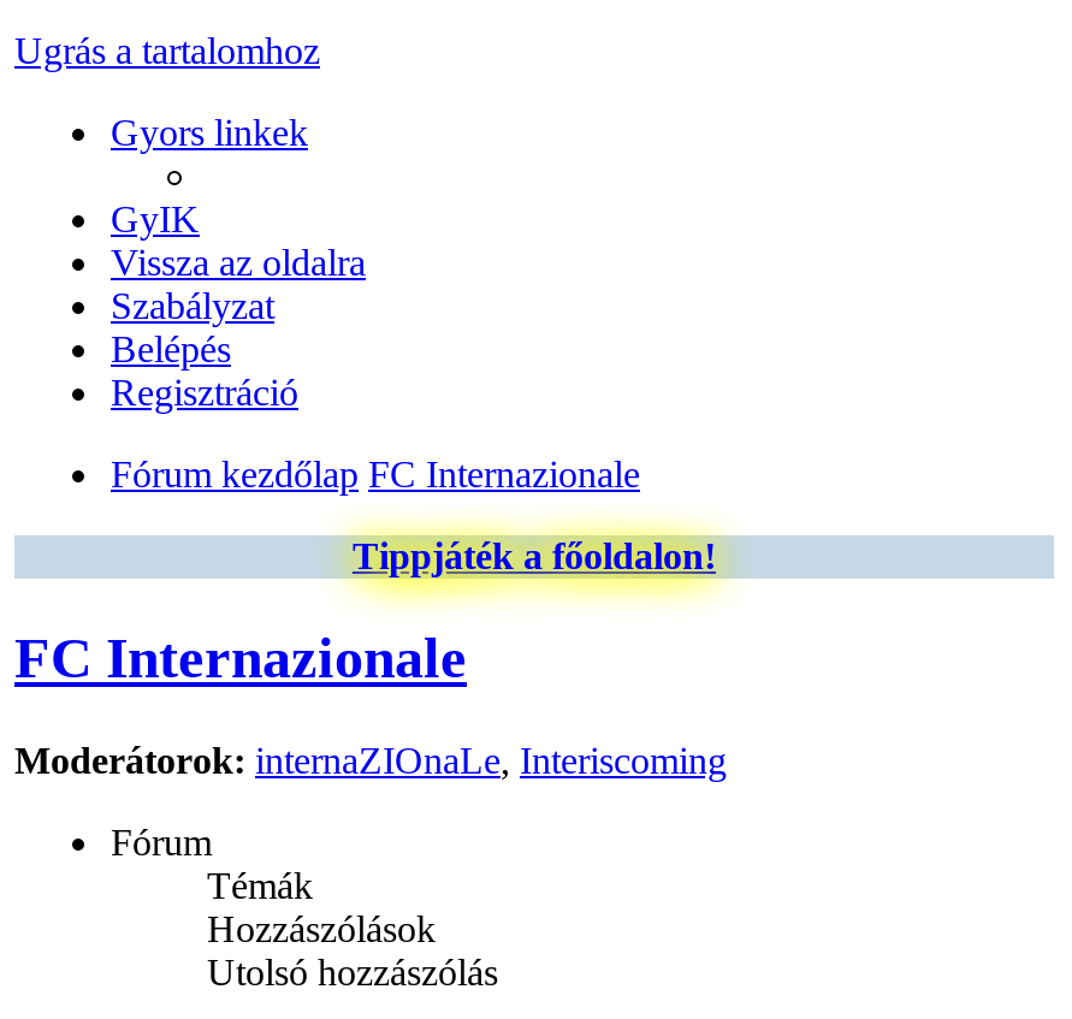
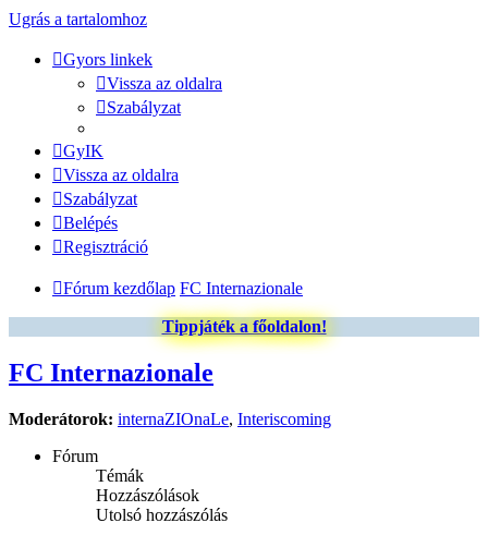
+ Vissza az oldalra
+ Szabályzat
